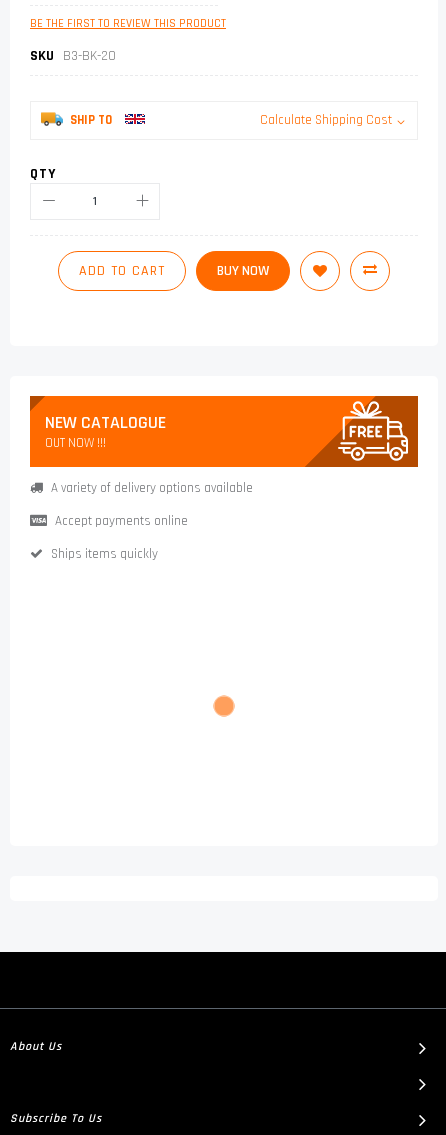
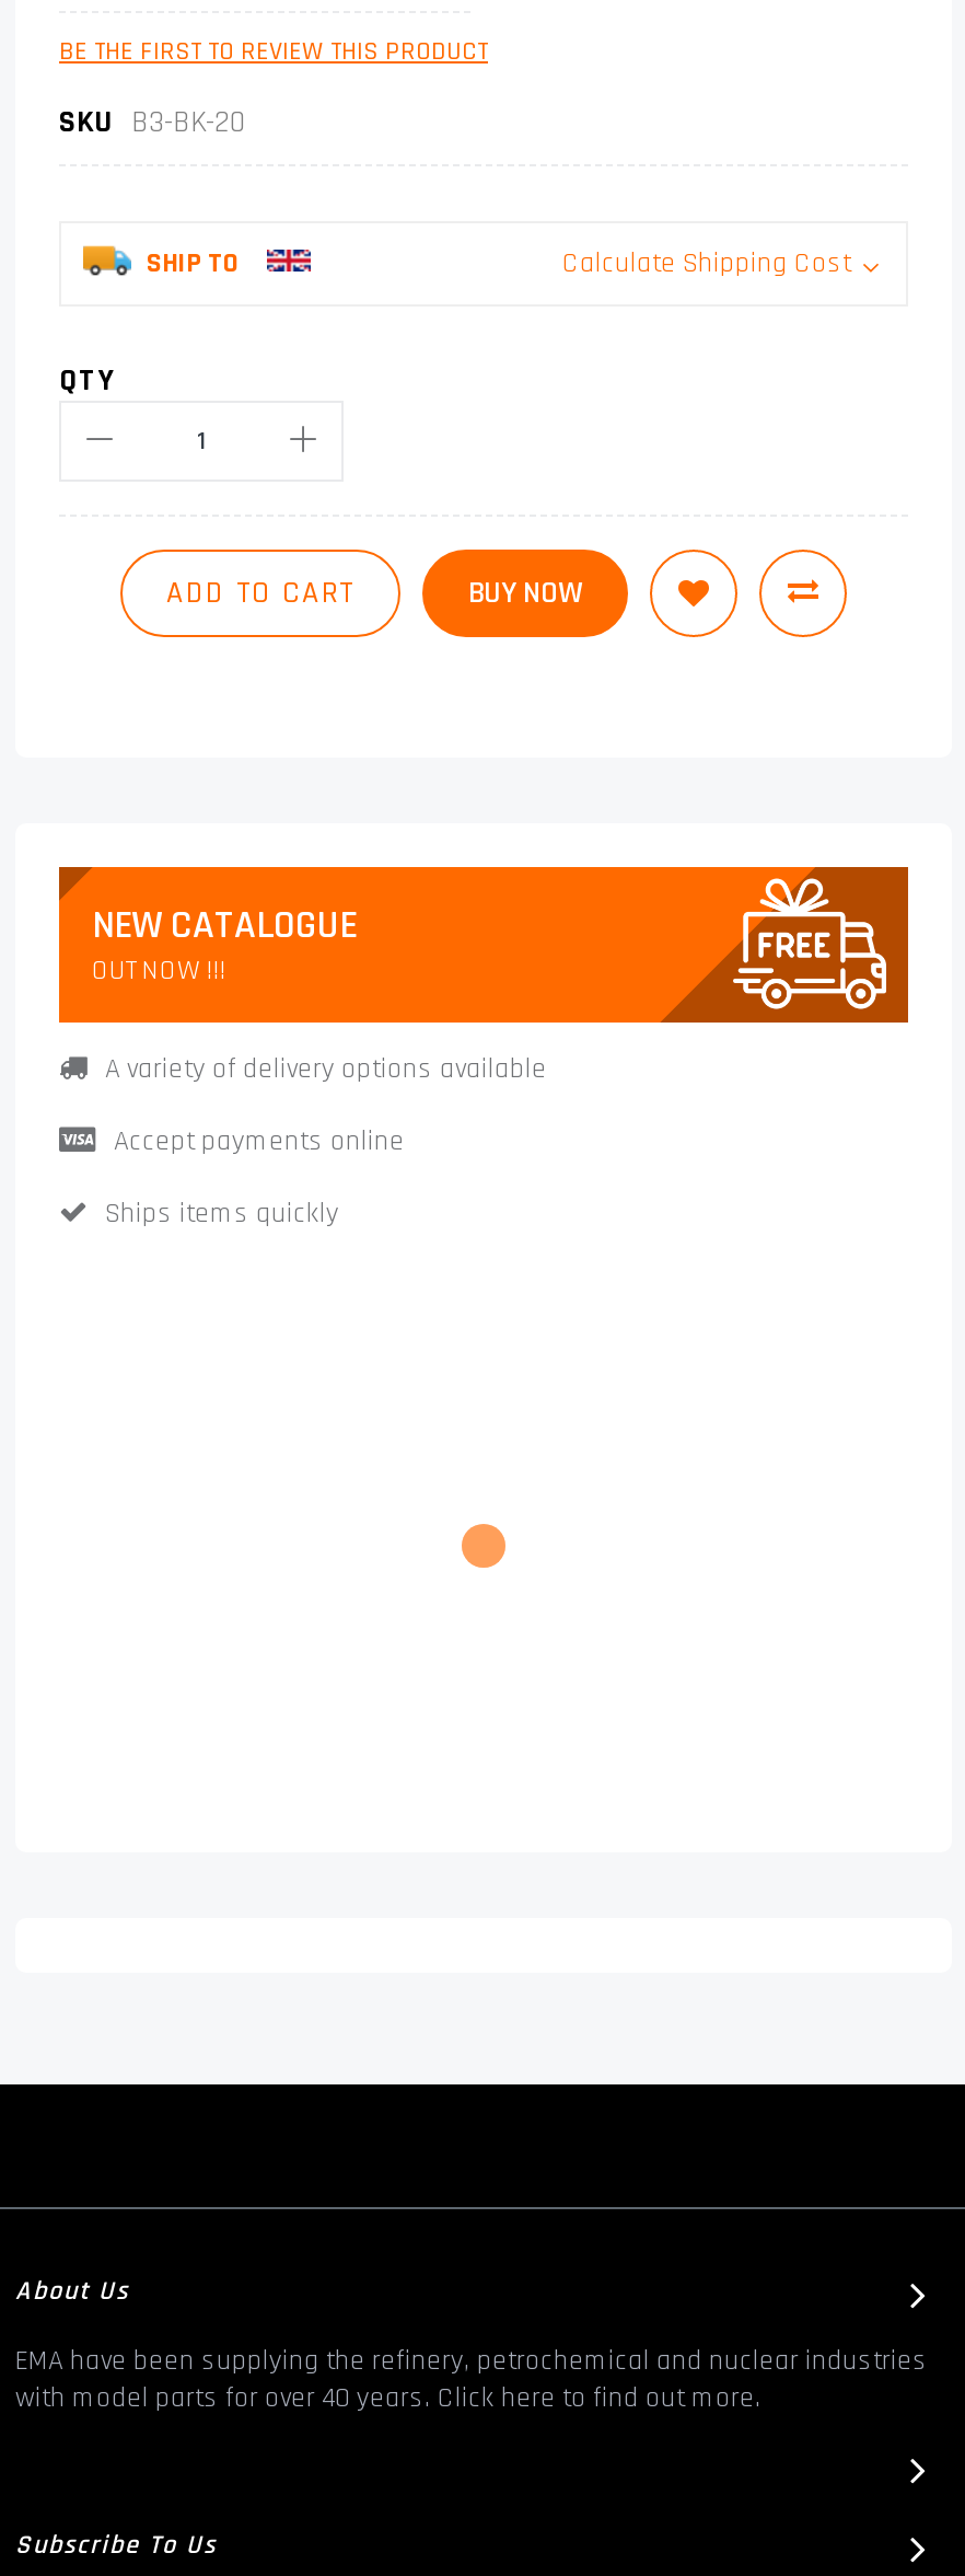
+ EMA have been supplying the refinery, petrochemical and nuclear industries
+ with model parts for over 40 years. Click here to find out more.
